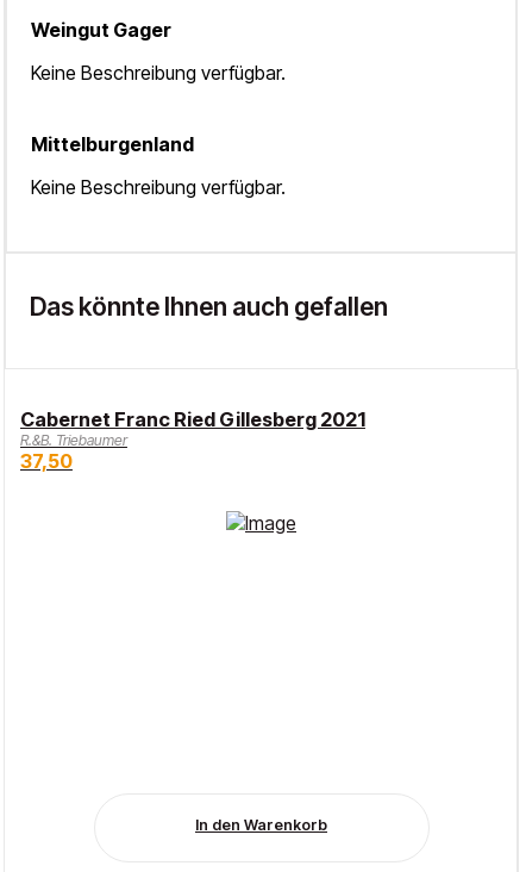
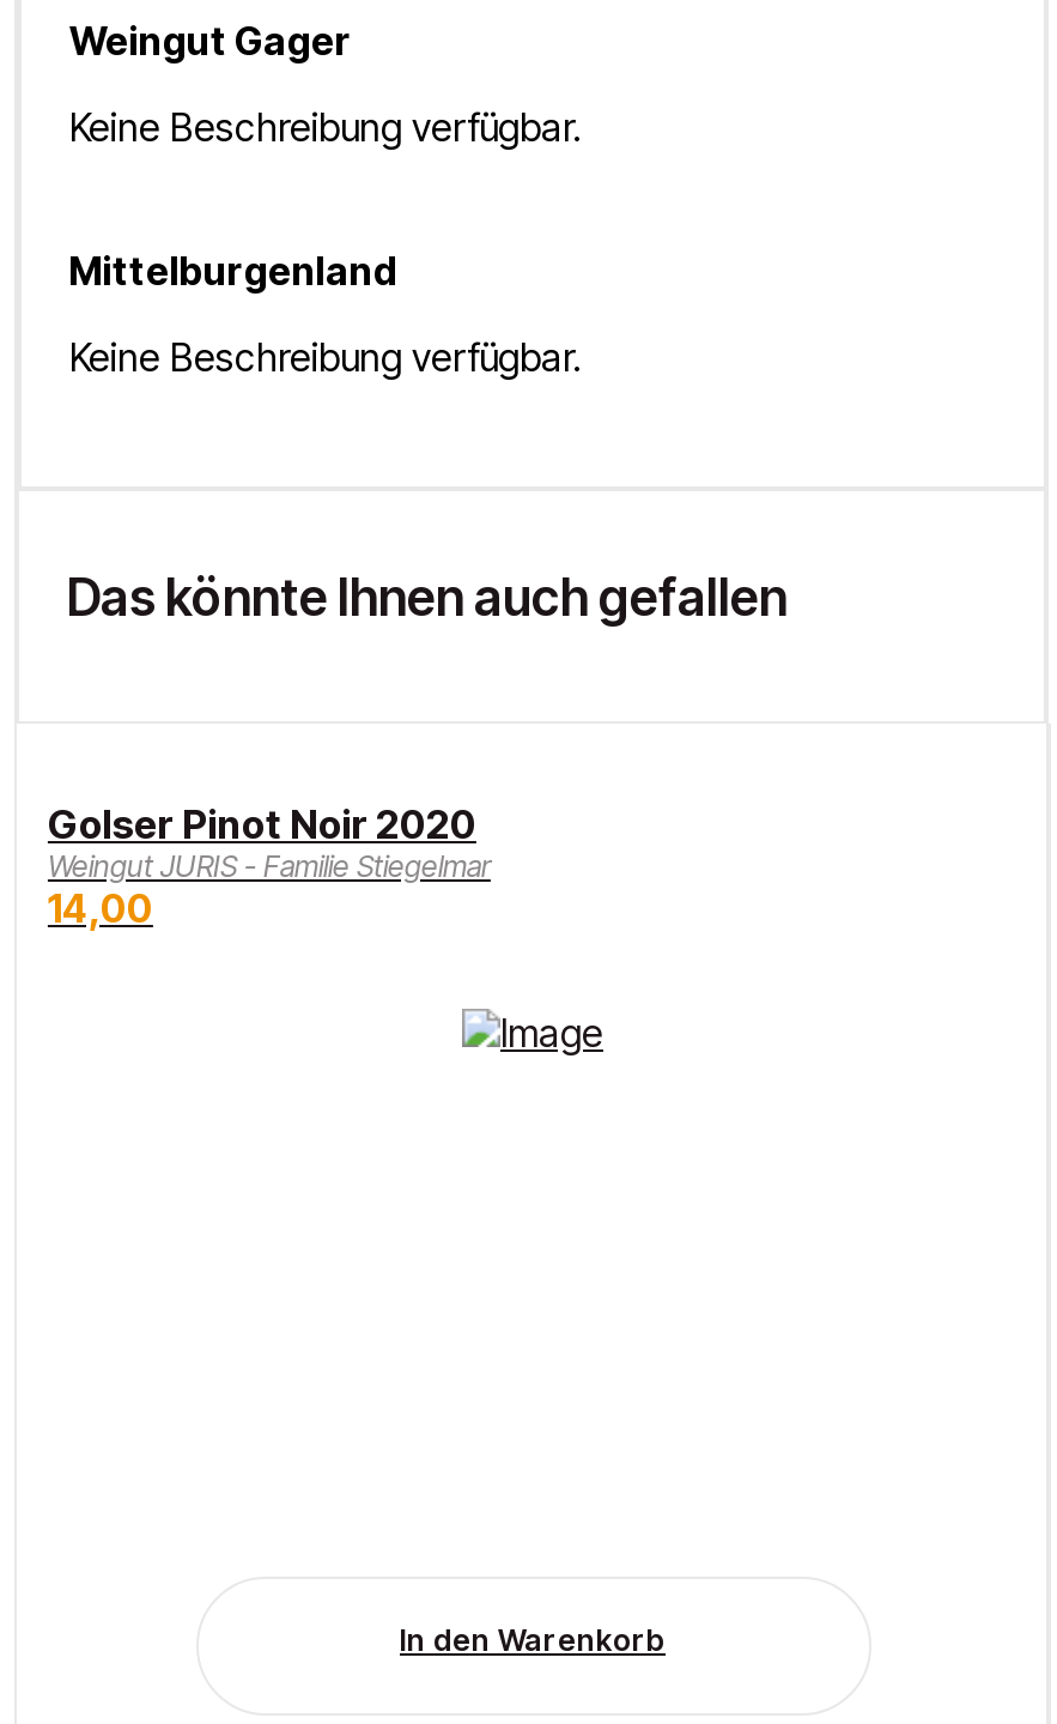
- Cabernet Franc Ried Gillesberg 2021
- R.&B. Triebaumer
- 37,50
+ Golser Pinot Noir 2020
+ Weingut JURIS - Familie Stiegelmar
+ 14,00
